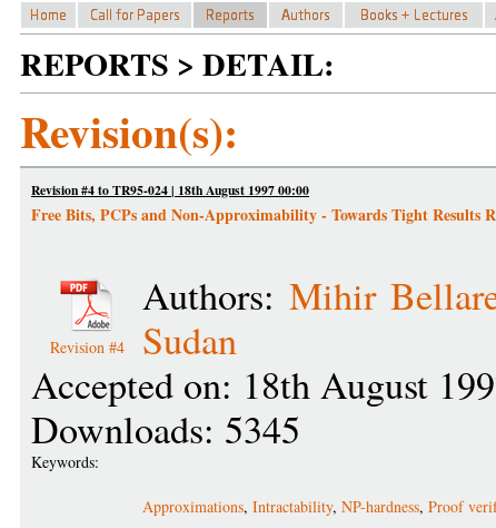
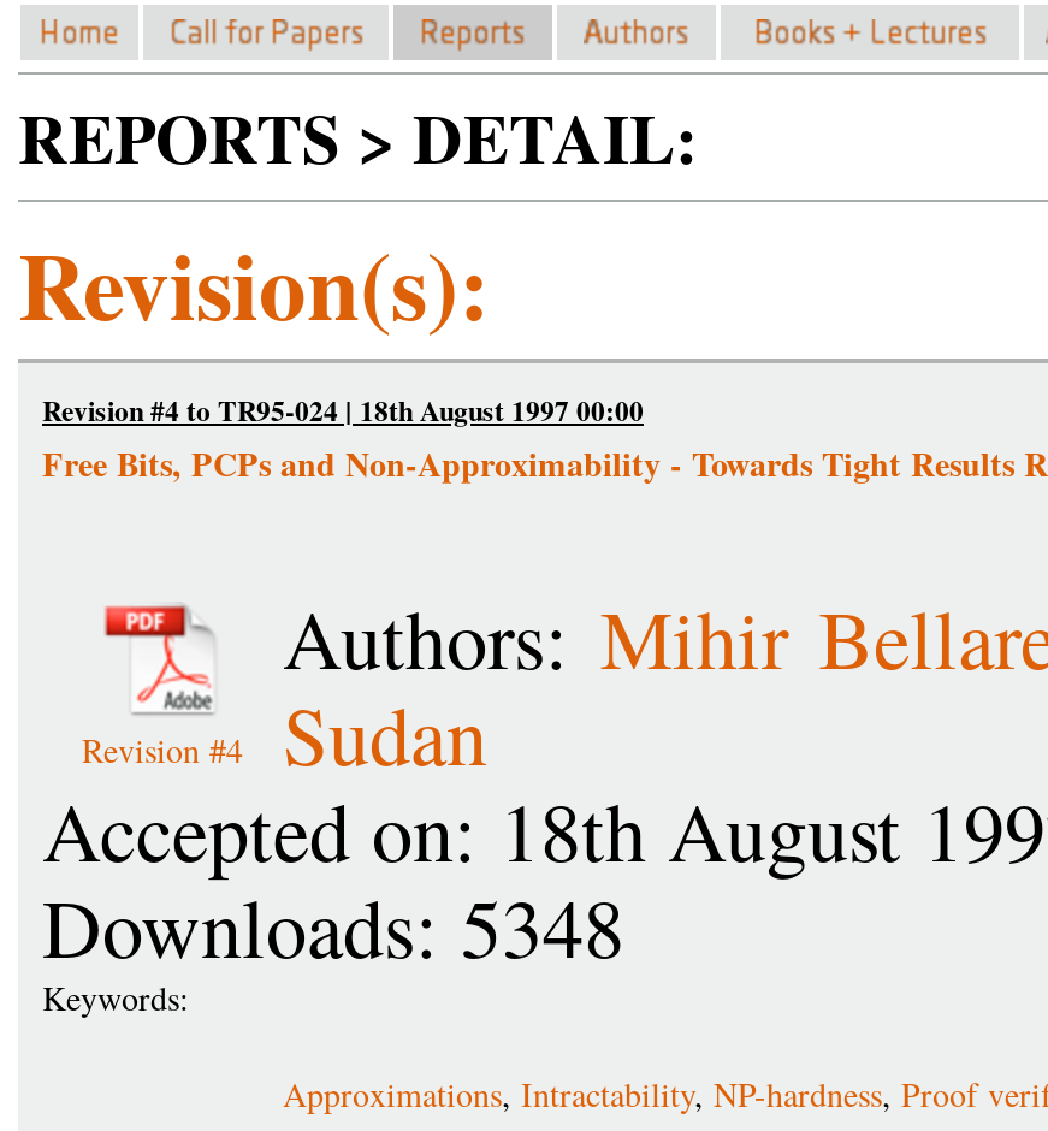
- Downloads: 5345
+ Downloads: 5348
